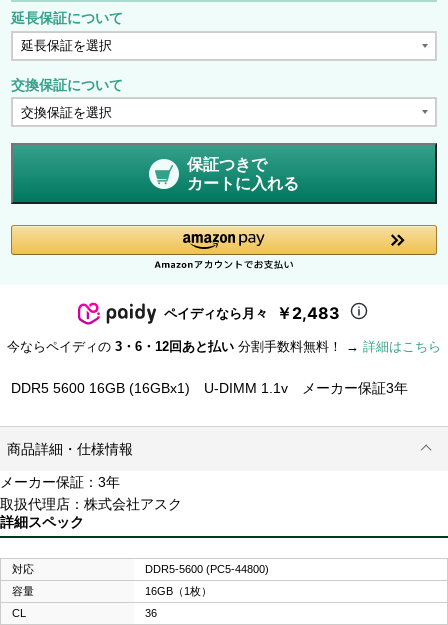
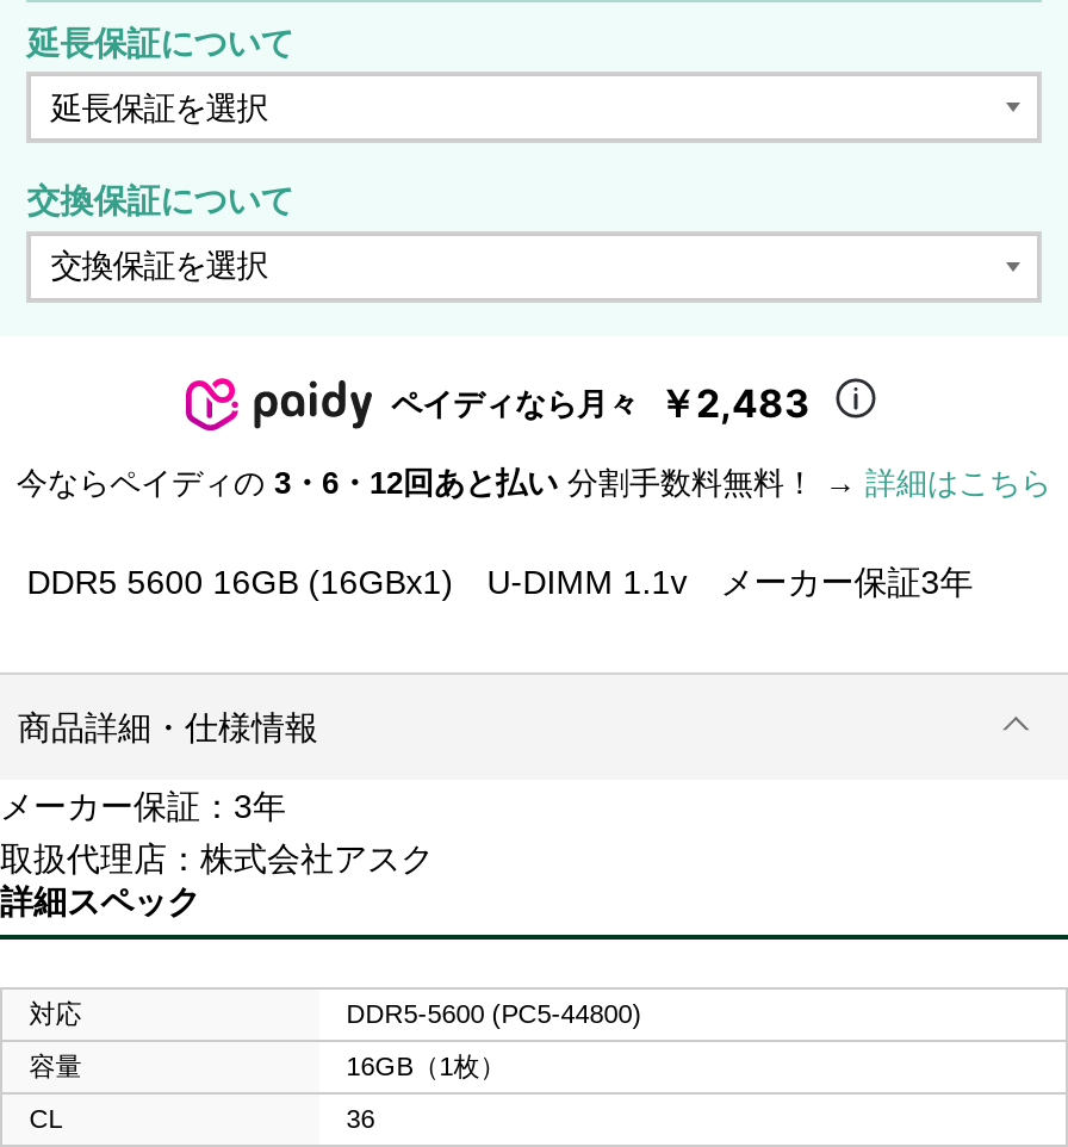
- [image]
- 保証つきで
- カートに入れる

- [image]
